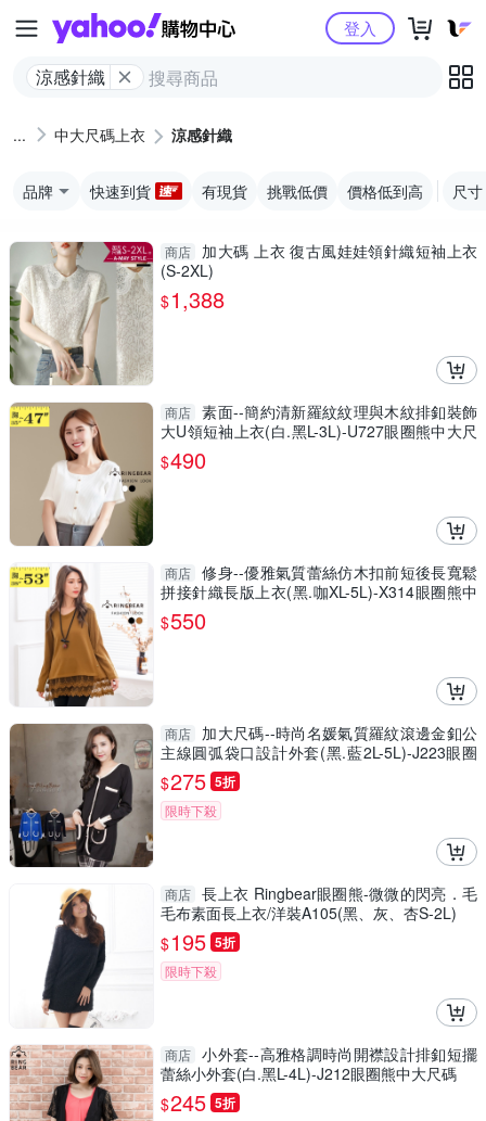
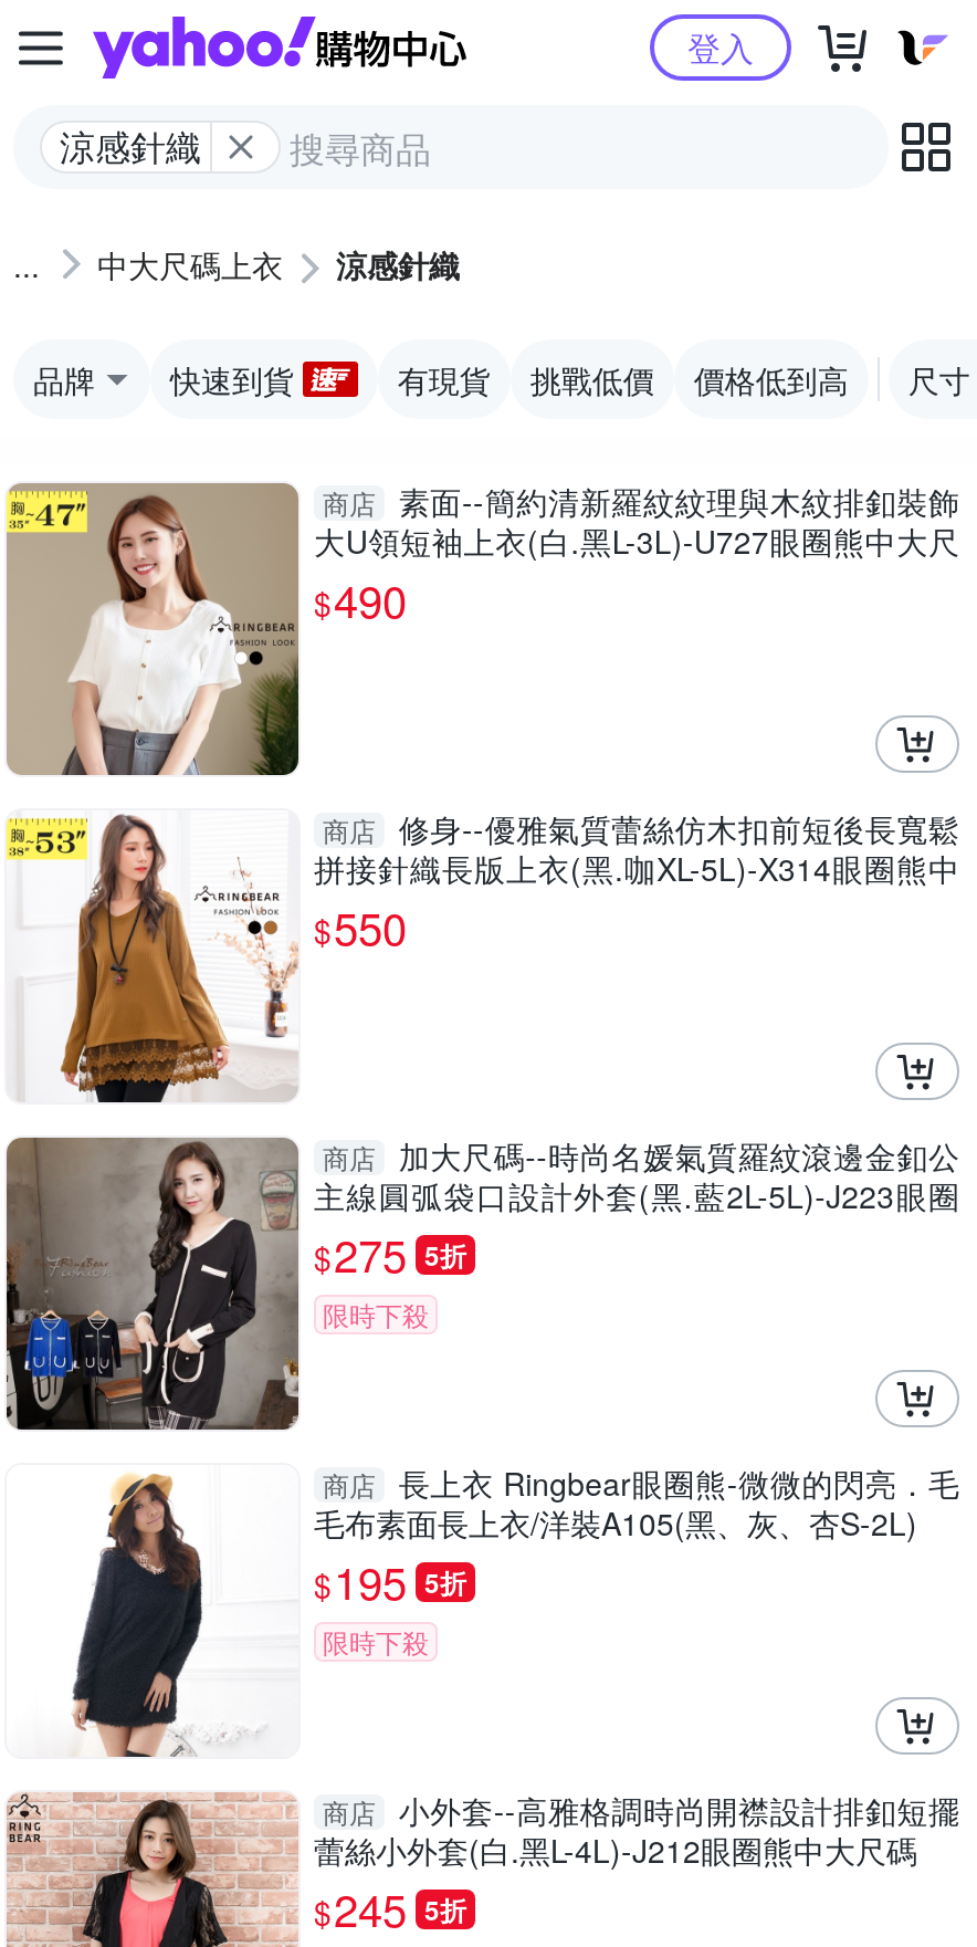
- [image]
- 商店 加大碼 上衣 復古風娃娃領針織短袖上衣
- (S-2XL)
- $1,388
